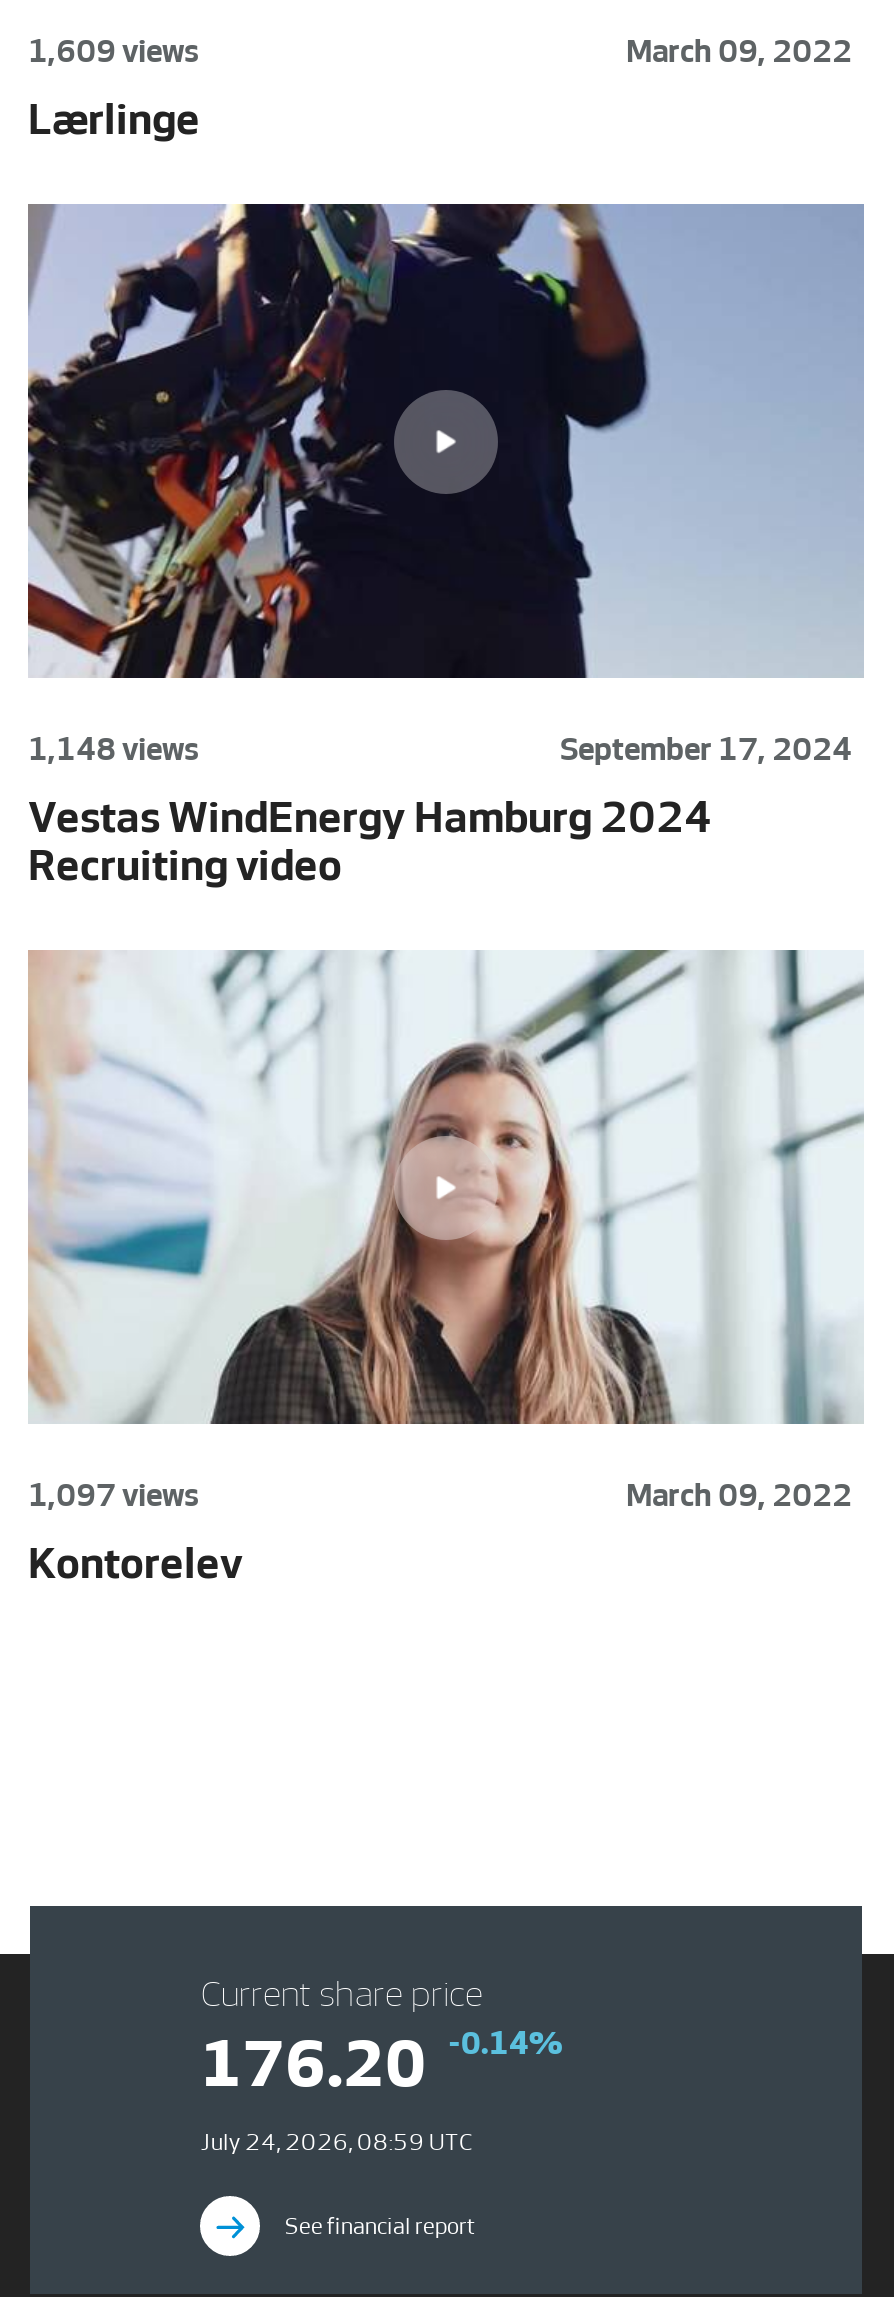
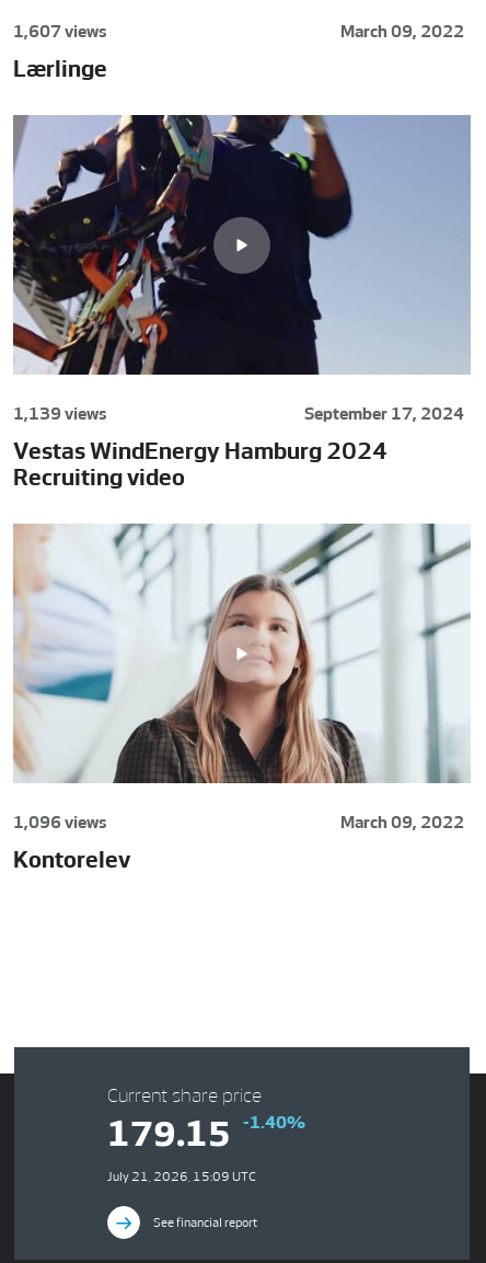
- 1,609 views
+ 1,607 views

- 1,148 views
+ 1,139 views

- 1,097 views
+ 1,096 views

- 176.20
+ 179.15

- -0.14%
+ -1.40%

- July 24, 2026, 08:59 UTC
+ July 21, 2026, 15:09 UTC
